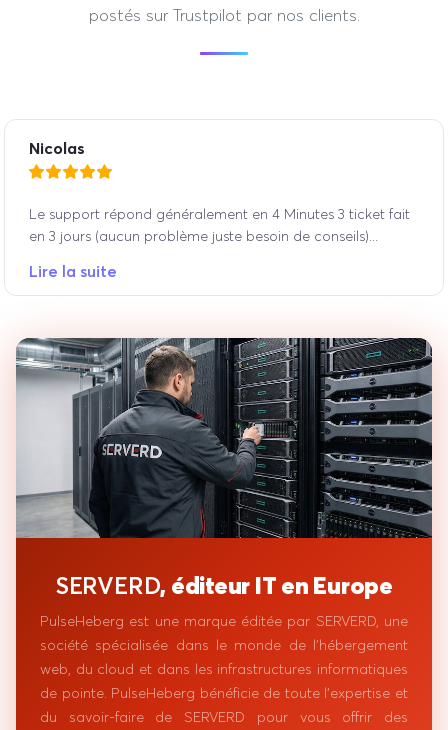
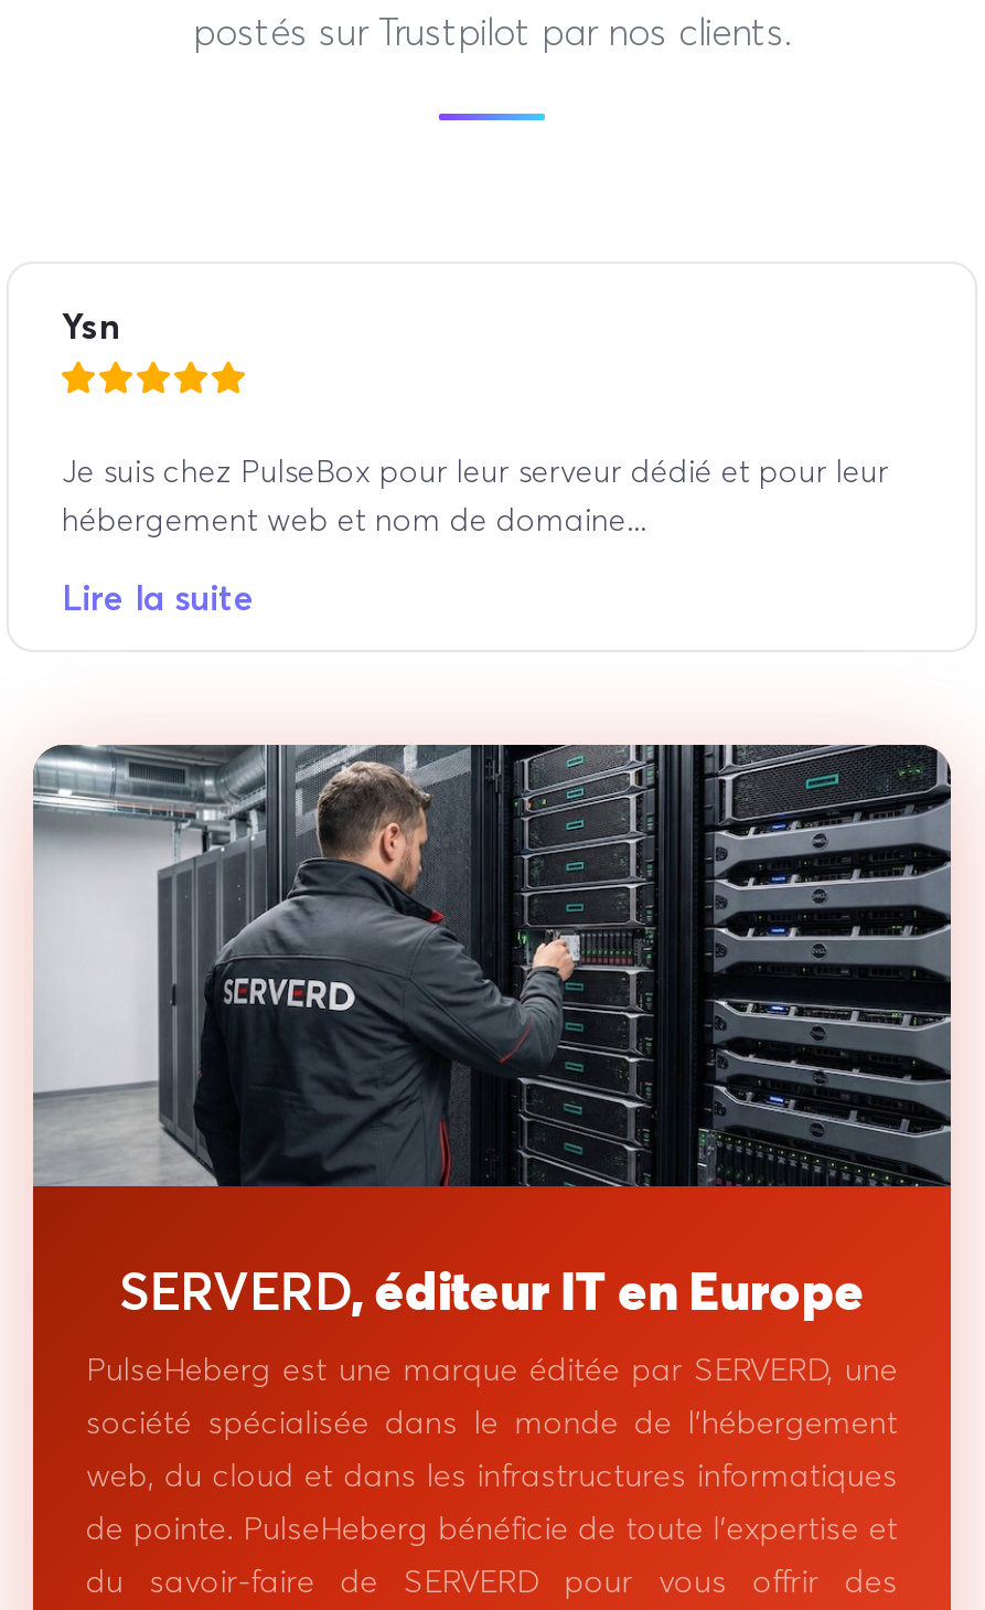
- Nicolas
+ Ysn

- Le support répond généralement en 4 Minutes 3 ticket fait
- en 3 jours (aucun problème juste besoin de conseils)...
+ Je suis chez PulseBox pour leur serveur dédié et pour leur
+ hébergement web et nom de domaine...
